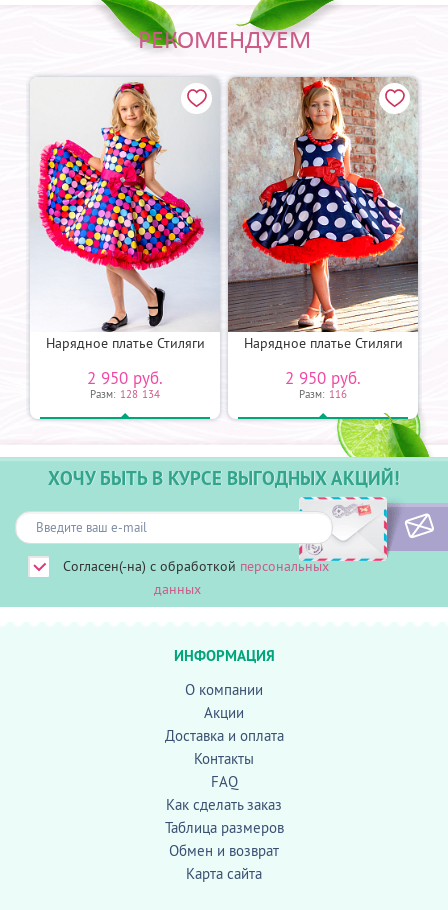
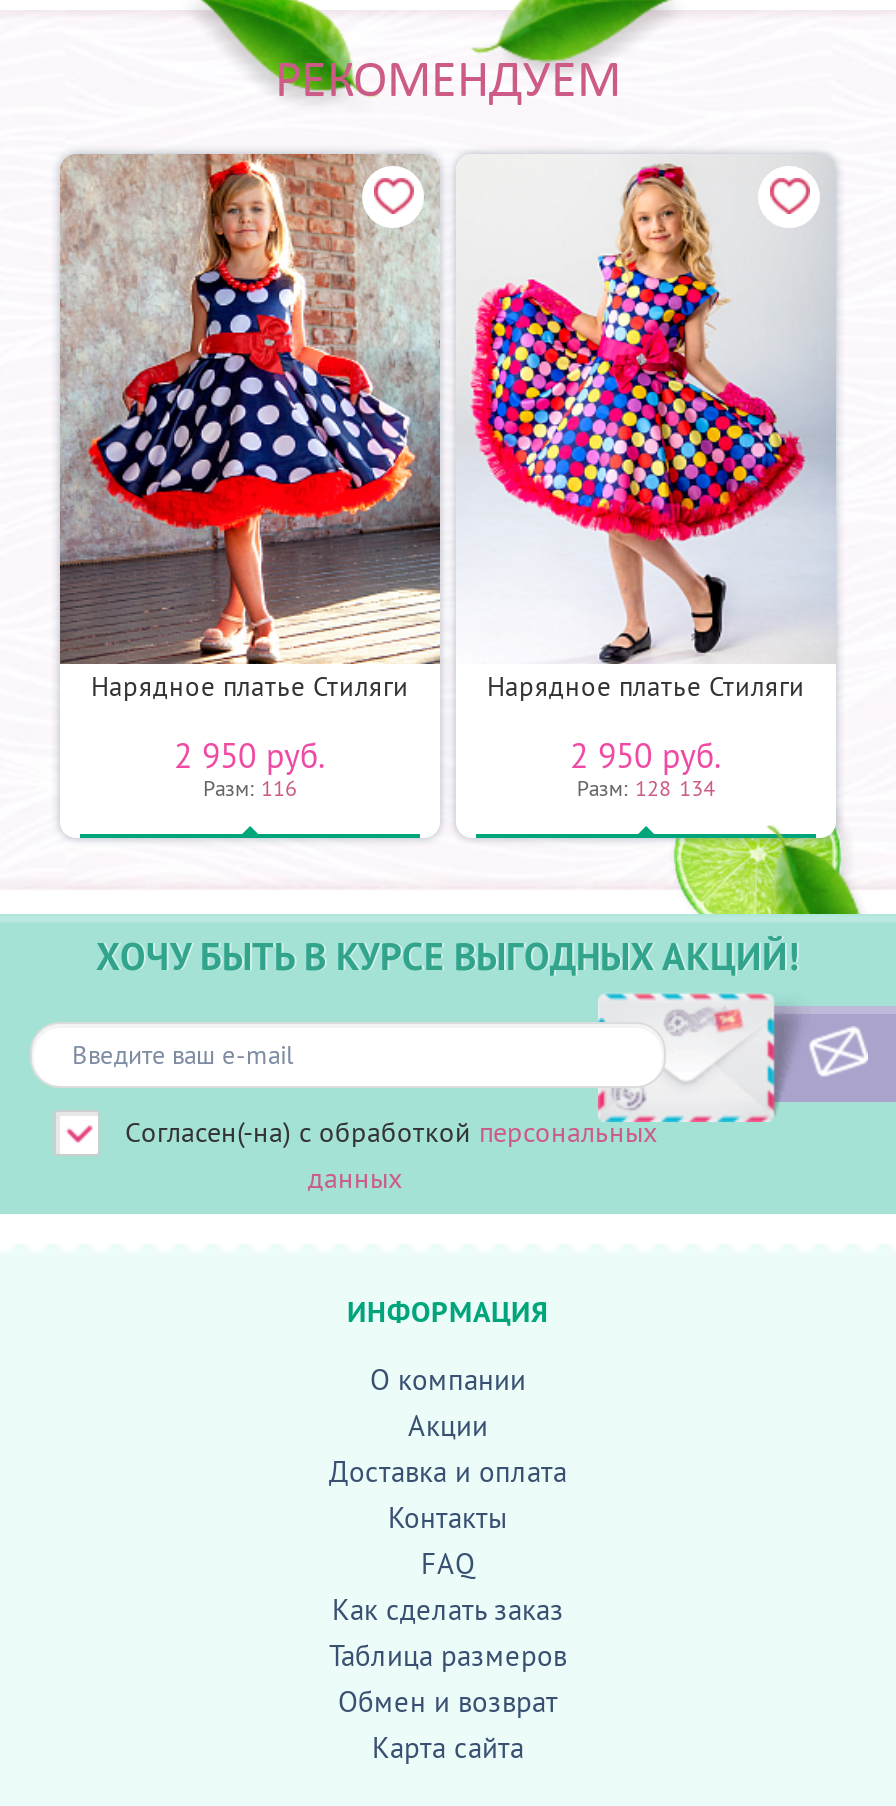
- [image]
+ [image]

- [image]
+ [image]

- Разм: 128 134
+ Разм: 116

- Разм: 116
+ Разм: 128 134
